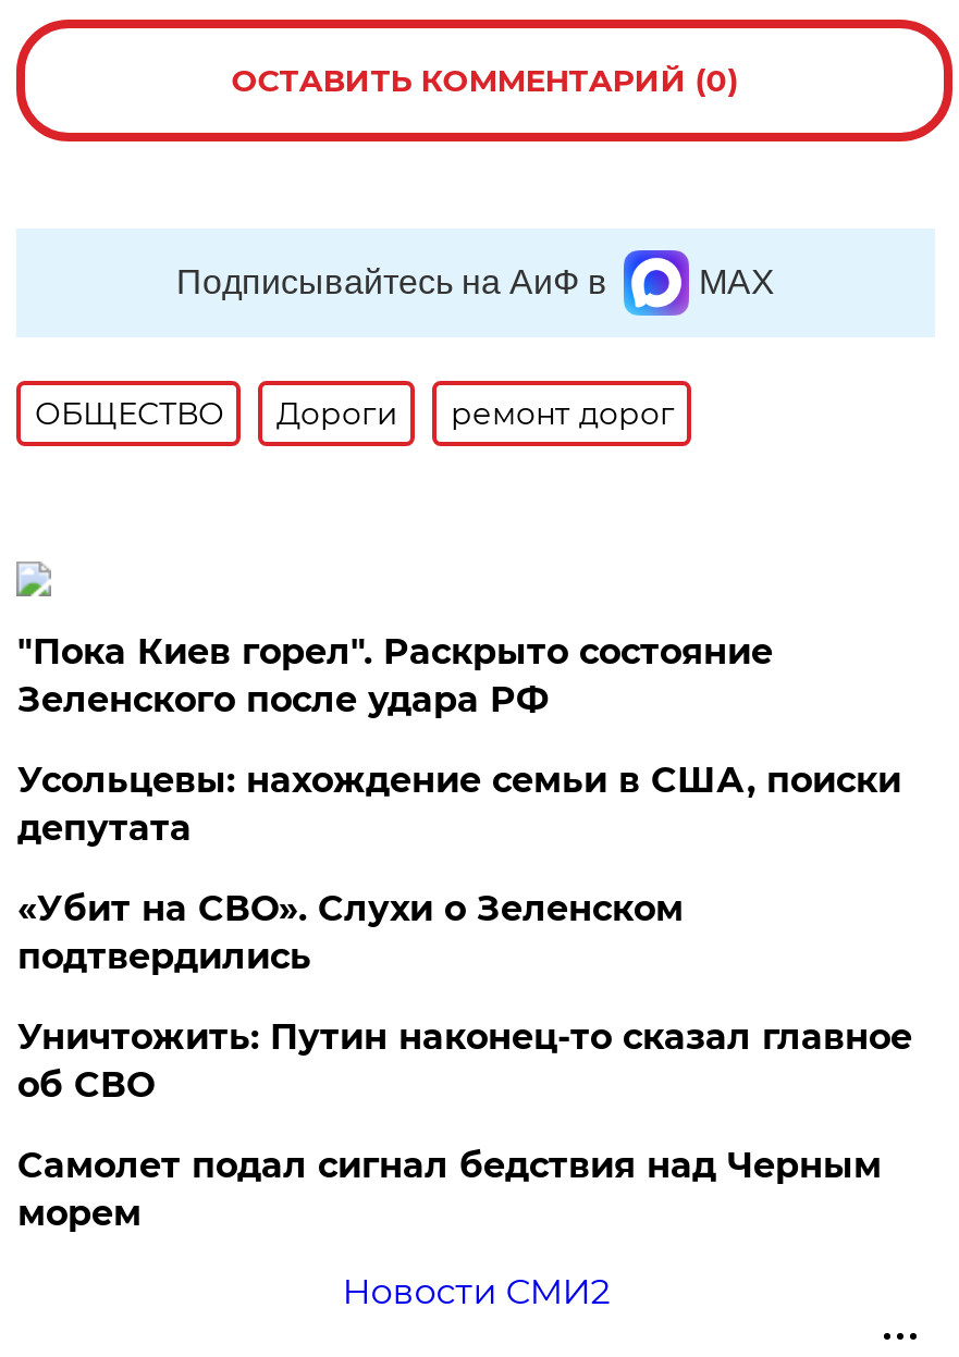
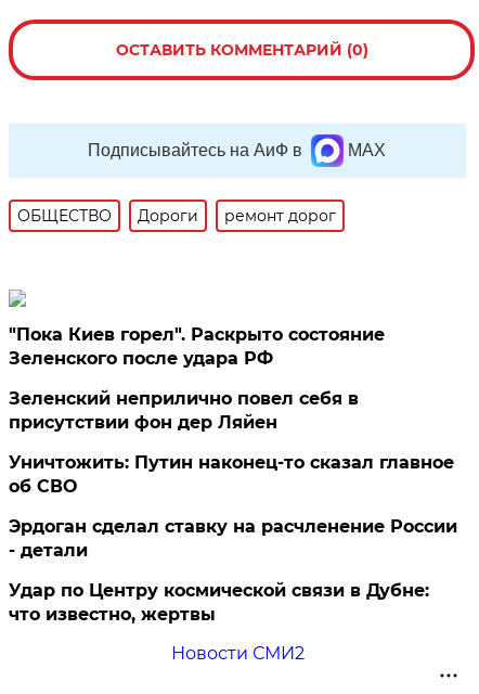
- Усольцевы: нахождение семьи в США, поиски
- депутата
- «Убит на СВО». Слухи о Зеленском
- подтвердились
+ Зеленский неприлично повел cебя в
+ присутствии фон дер Ляйен

moved up: Уничтожить: Путин наконец-то сказал главное | об СВО

- Самолет подал сигнал бедствия над Черным
- морем
+ Эрдоган сделал ставку на расчленение России
+ - детали
+ Удар по Центру космической связи в Дубне:
+ что известно, жертвы
